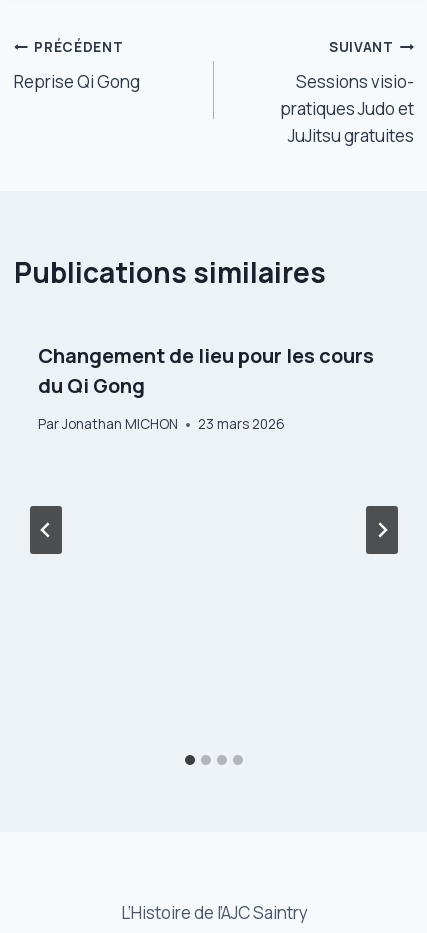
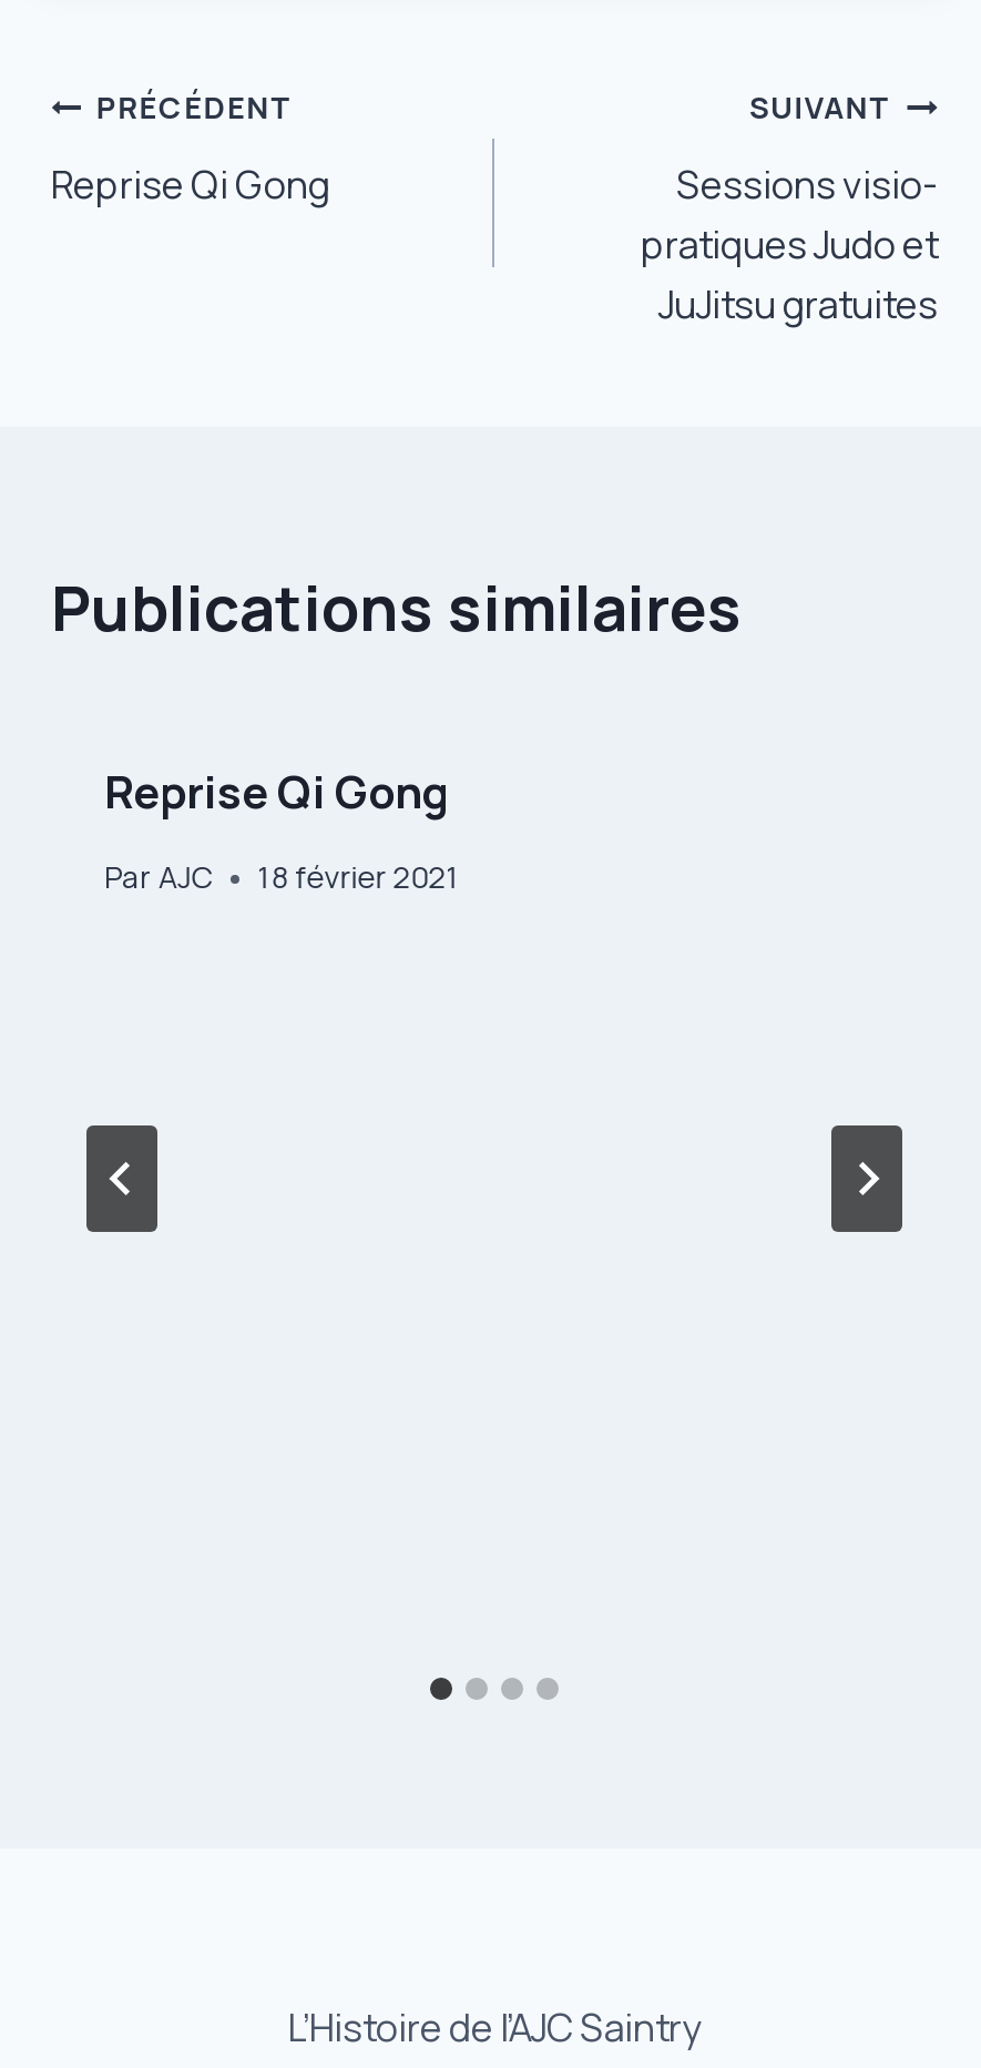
- Changement de lieu pour les cours
- du Qi Gong
+ Reprise Qi Gong

- Par Jonathan MICHON
- 23 mars 2026
+ Par AJC
+ 18 février 2021
